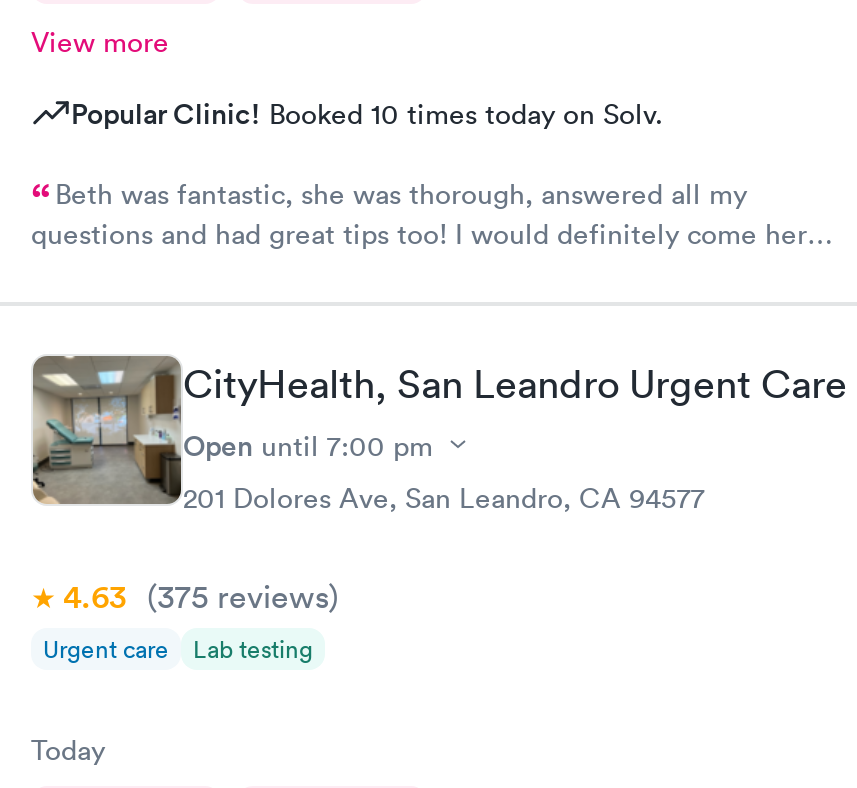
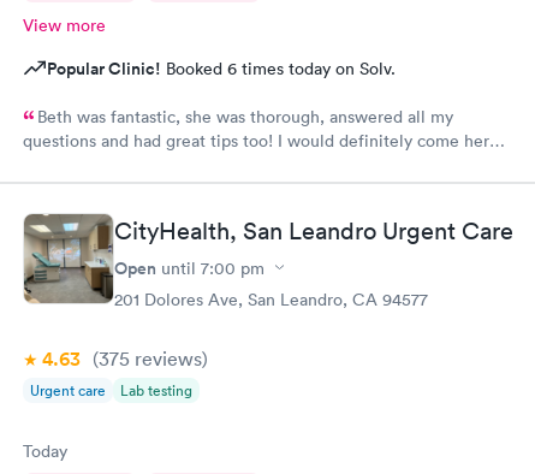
- Popular Clinic! Booked 10 times today on Solv.
+ Popular Clinic! Booked 6 times today on Solv.
